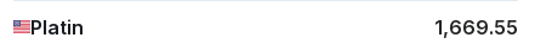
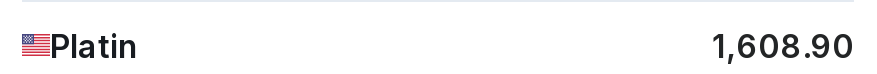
- 1,669.55
+ 1,608.90
